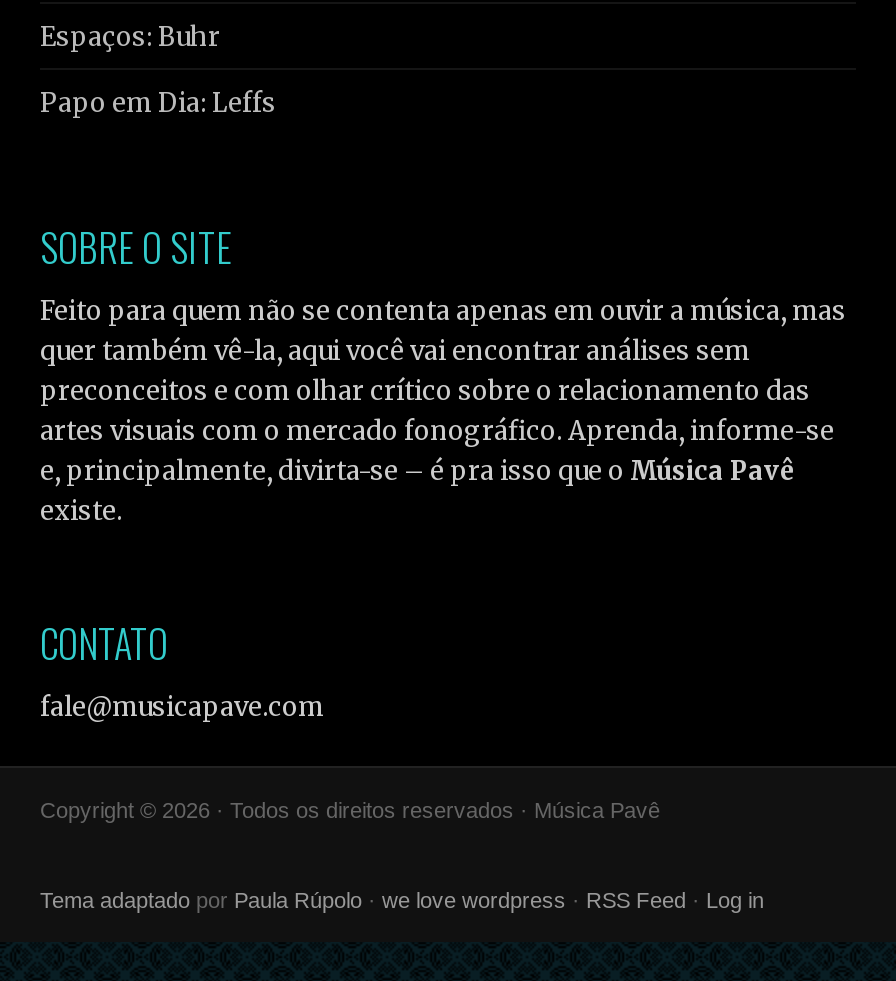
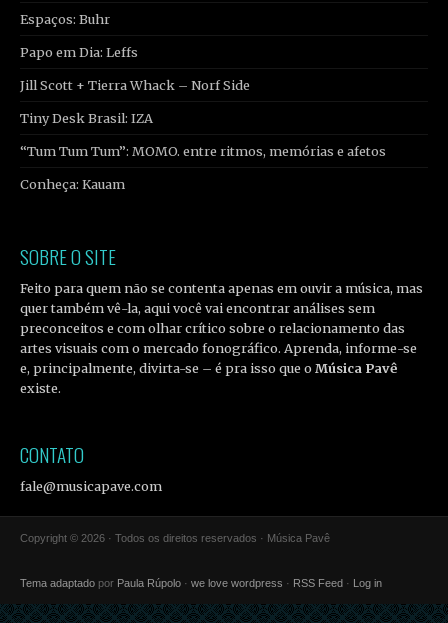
+ Jill Scott + Tierra Whack – Norf Side
+ Tiny Desk Brasil: IZA
+ “Tum Tum Tum”: MOMO. entre ritmos, memórias e afetos
+ Conheça: Kauam
